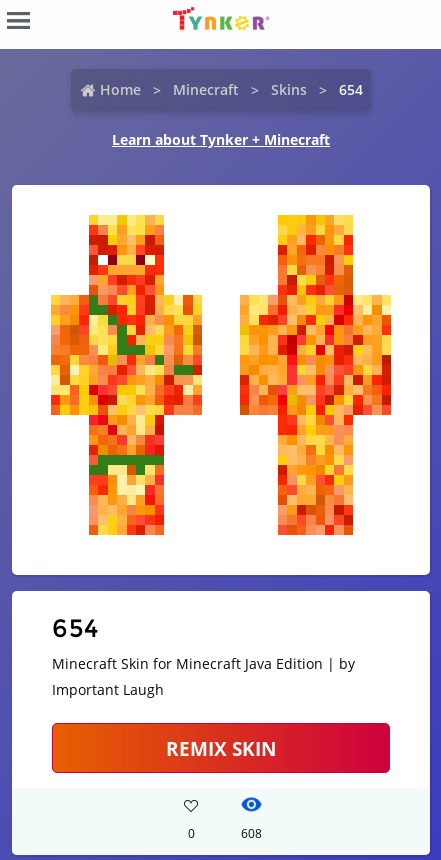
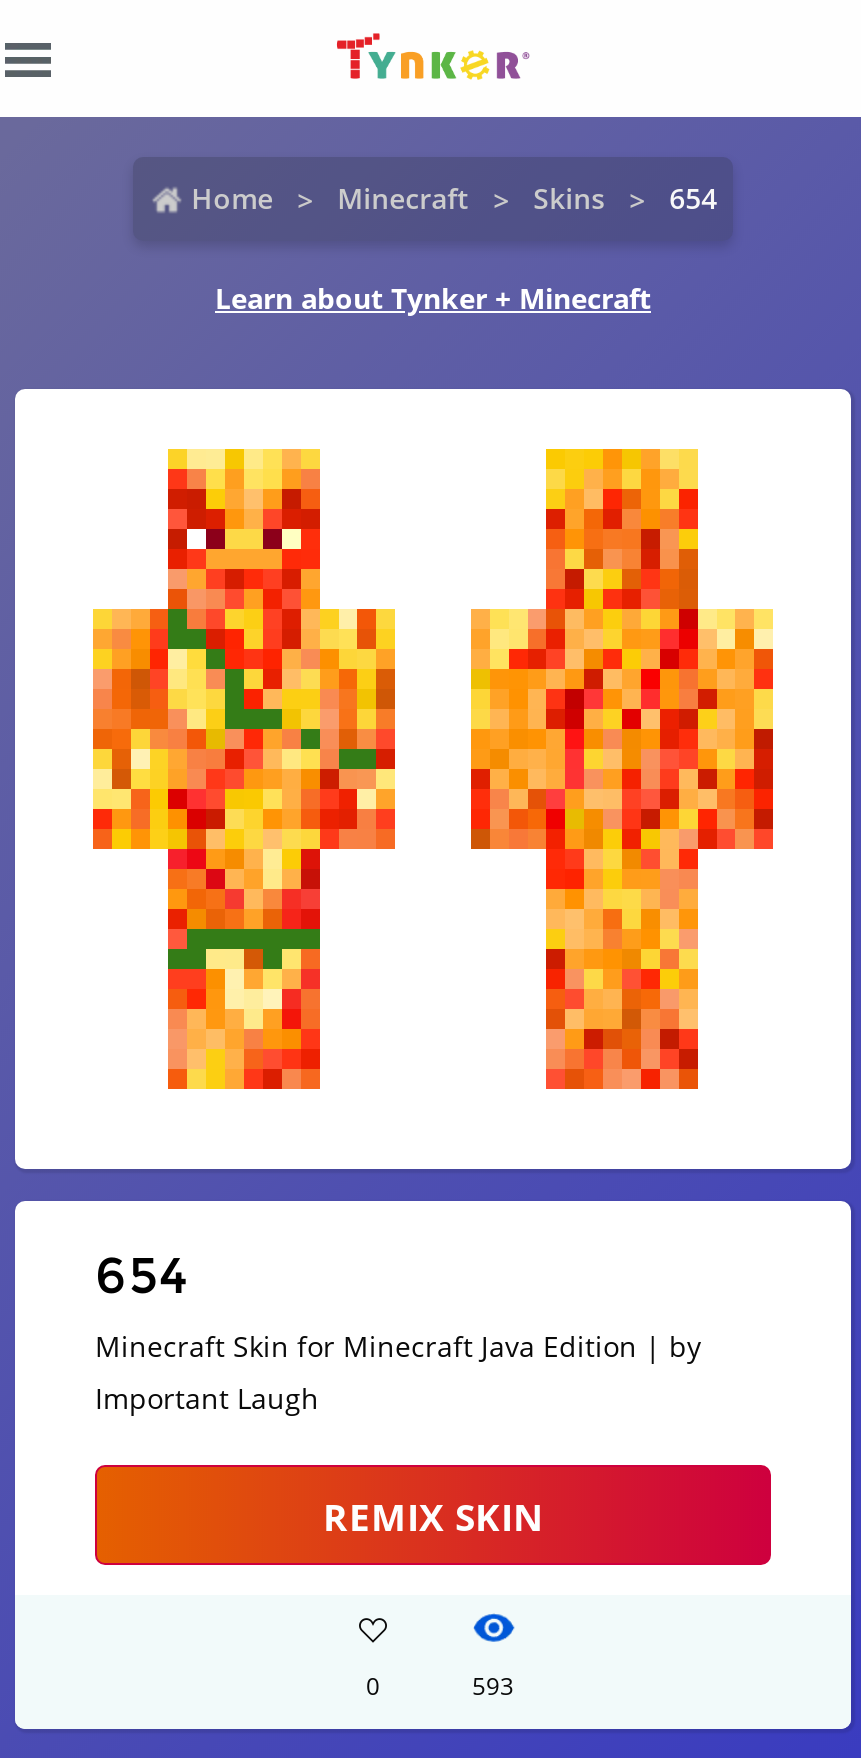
- 608
+ 593
